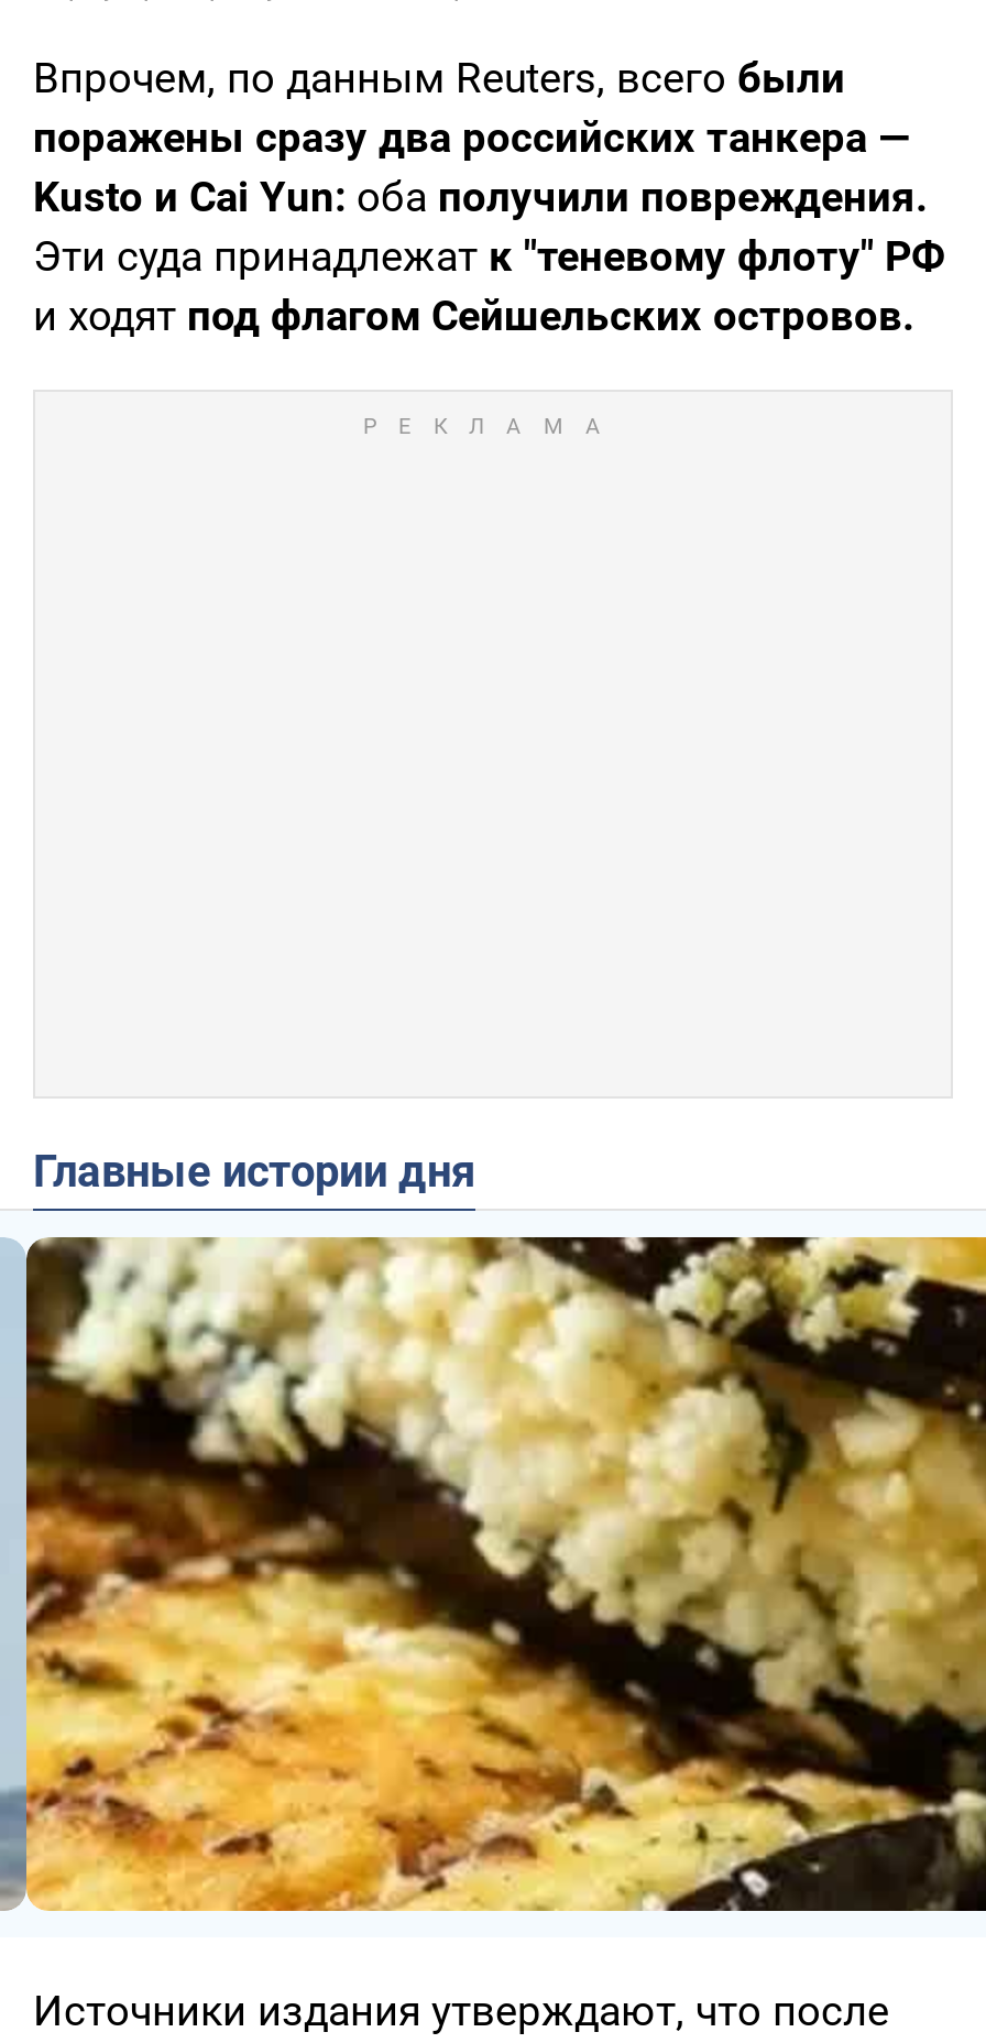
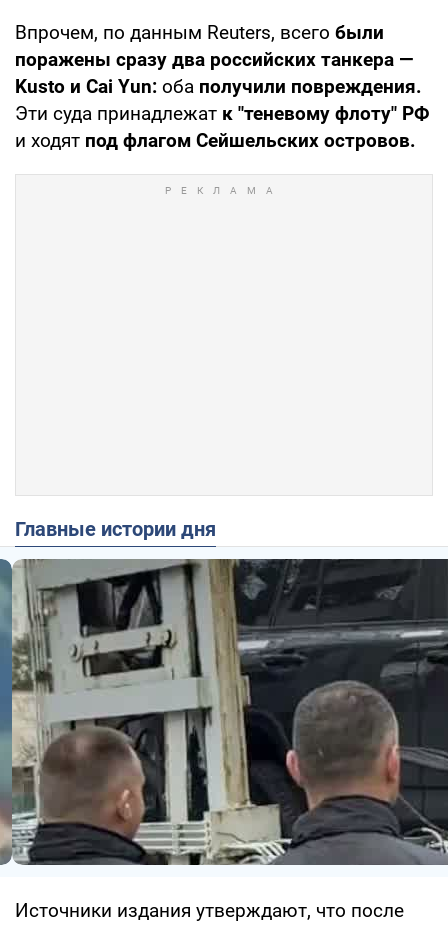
- [image]
+ [image]
